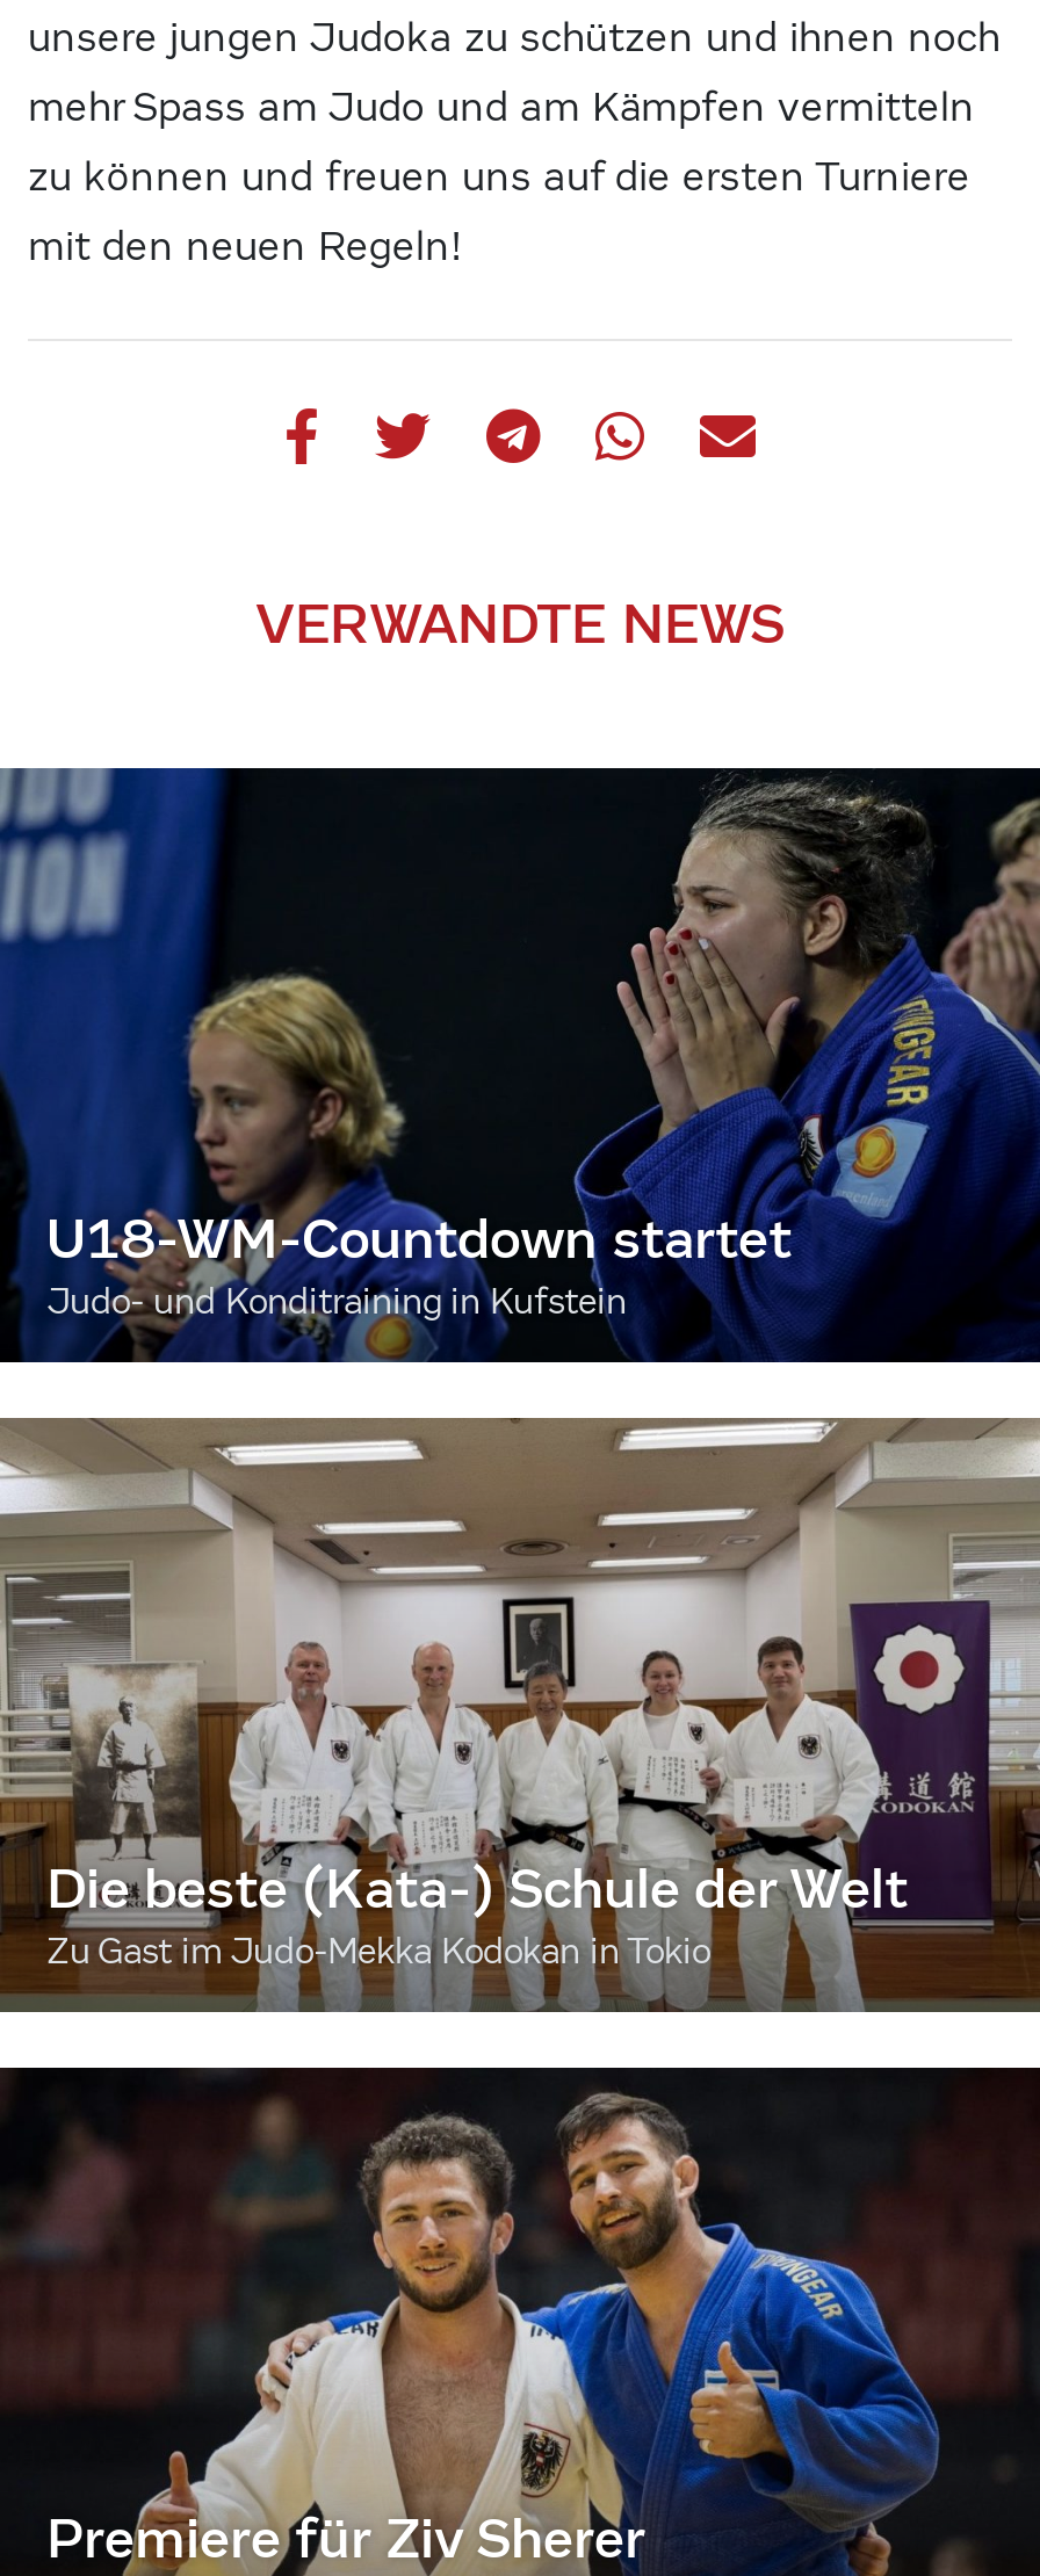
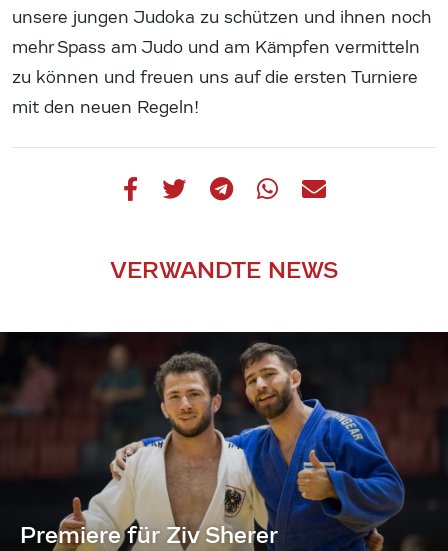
- [image]
- U18-WM-Countdown startet
- Judo- und Konditraining in Kufstein

- [image]
- Die beste (Kata-) Schule der Welt
- Zu Gast im Judo-Mekka Kodokan in Tokio
